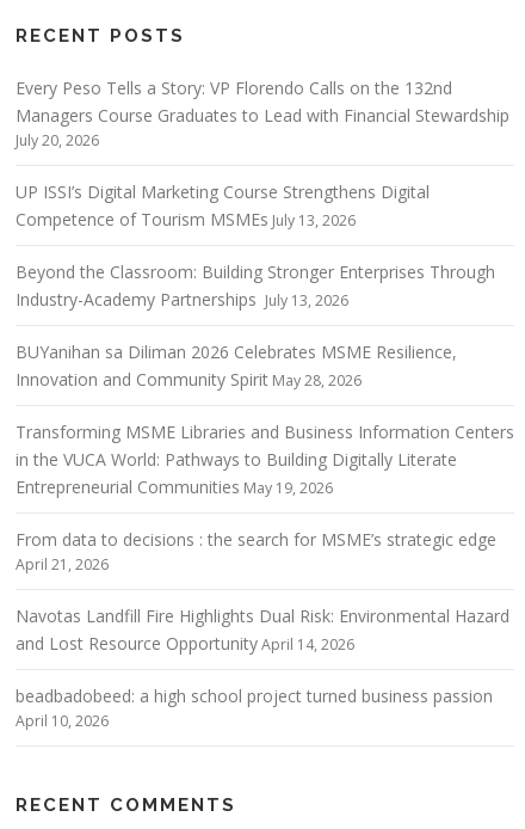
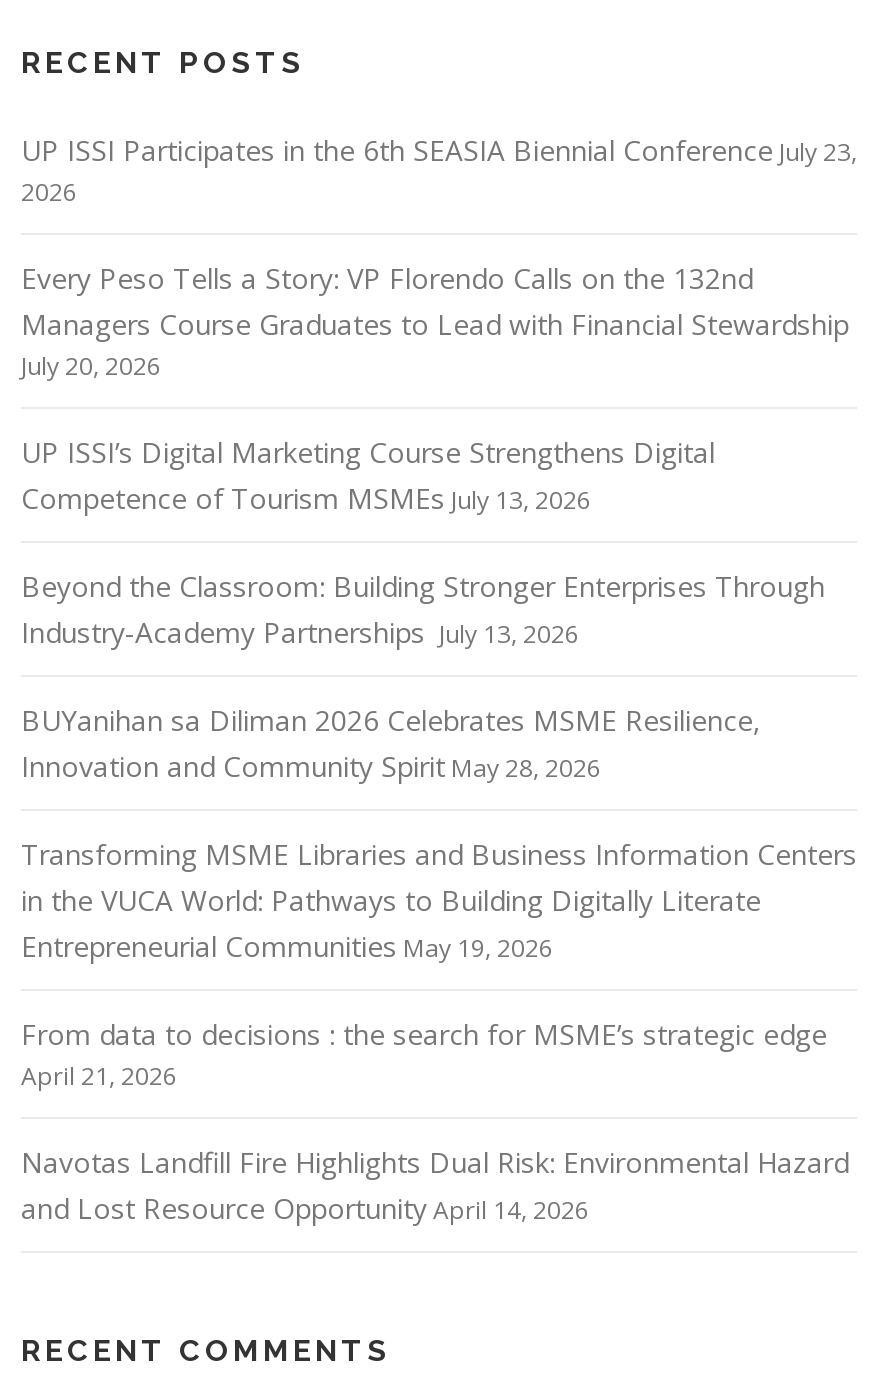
+ UP ISSI Participates in the 6th SEASIA Biennial Conference July 23,
+ 2026

moved down: Every Peso Tells a Story: VP Florendo Calls on the 132nd | Managers Course Graduates to Lead with Financial Stewardship | July 20, 2026 | ... | Navotas Landfill Fire Highlights Dual Risk: Environmental Hazard | and Lost Resource Opportunity April 14, 2026

- beadbadobeed: a high school project turned business passion
- April 10, 2026
